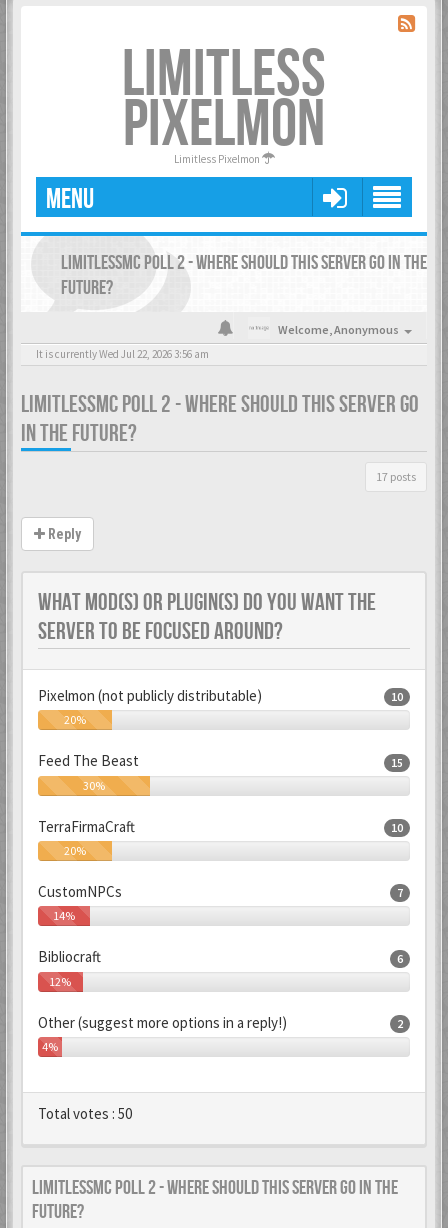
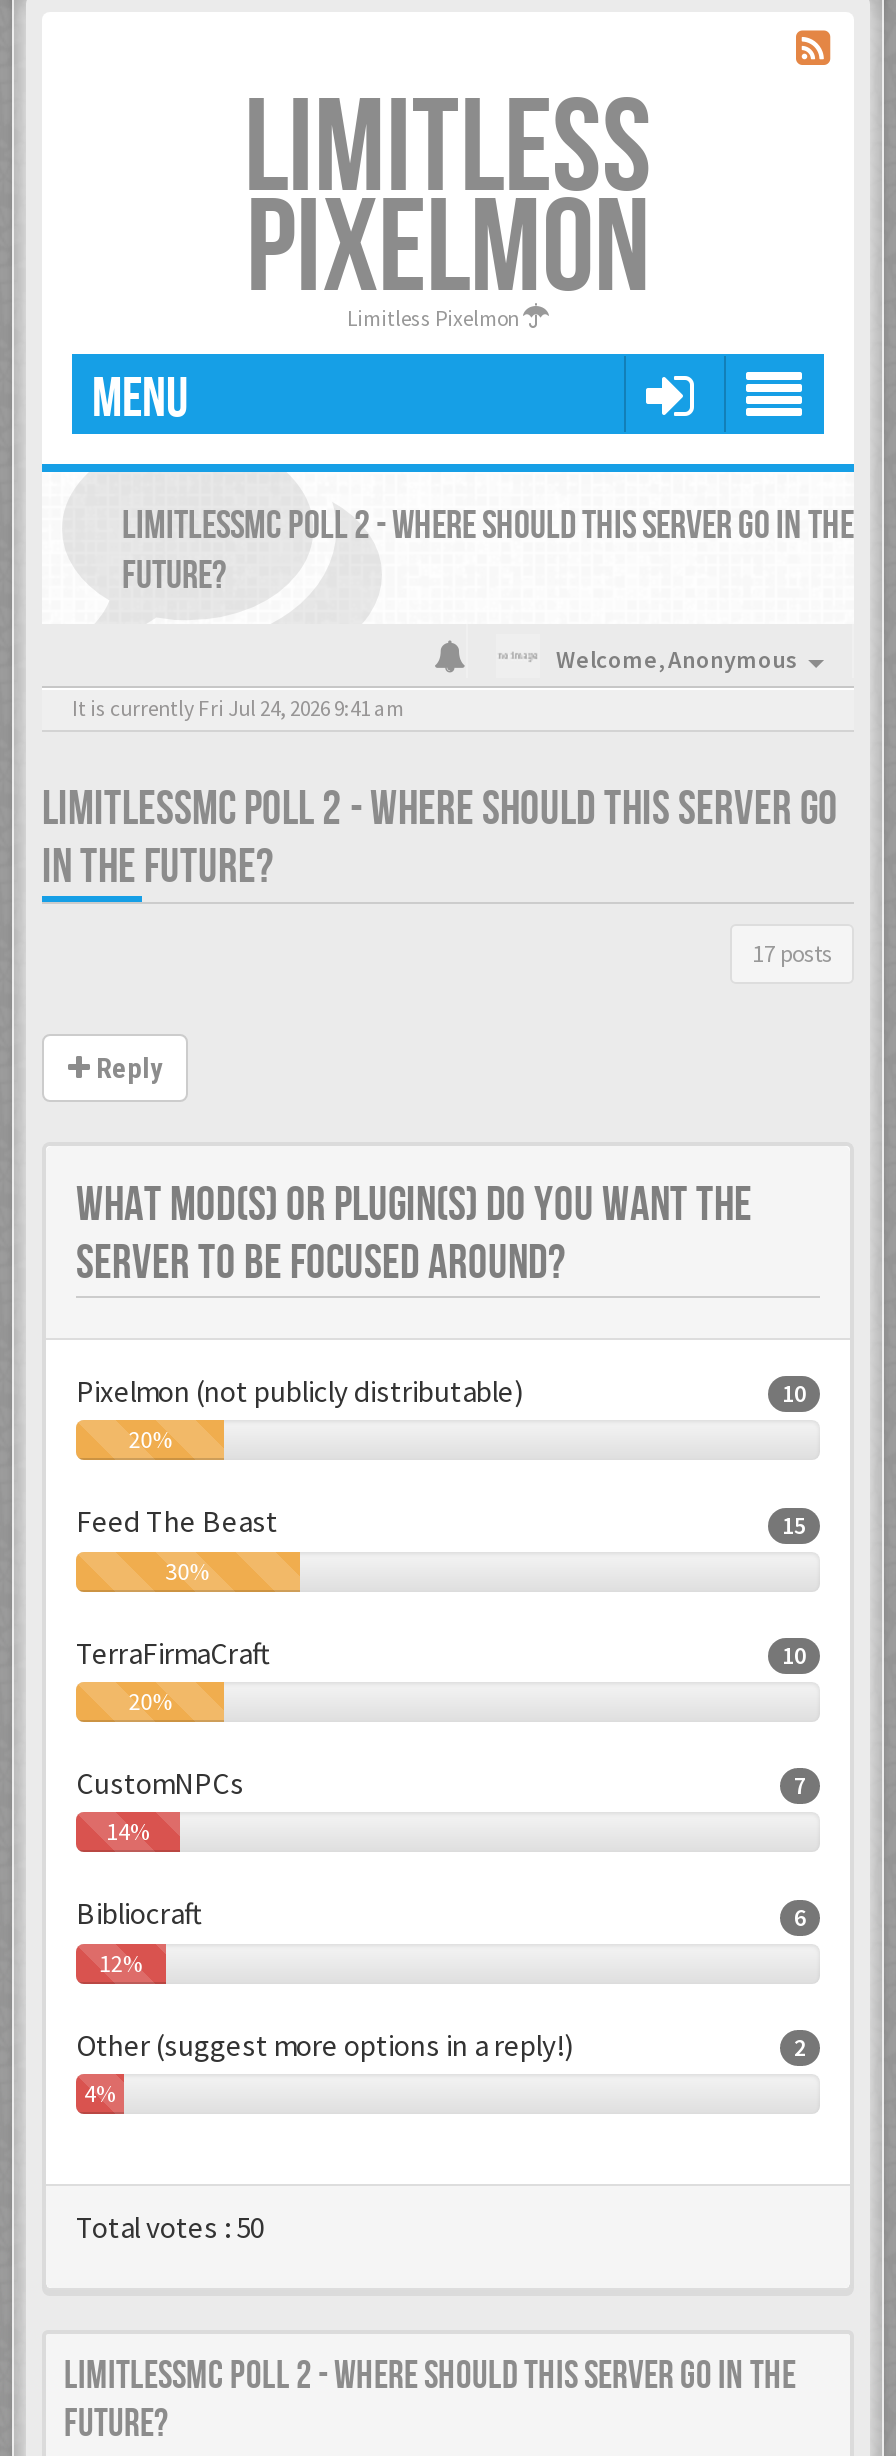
- It is currently Wed Jul 22, 2026 3:56 am
+ It is currently Fri Jul 24, 2026 9:41 am
